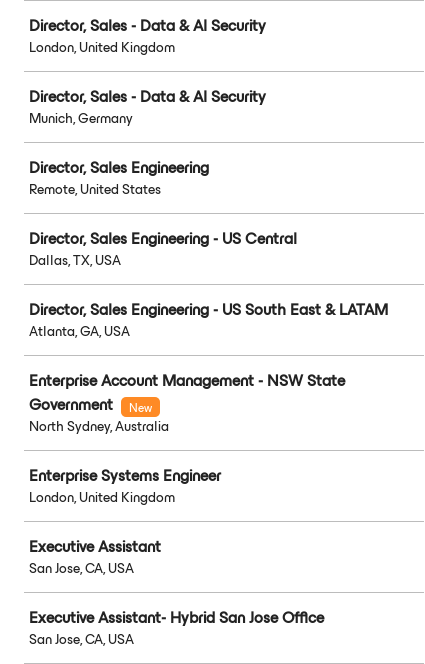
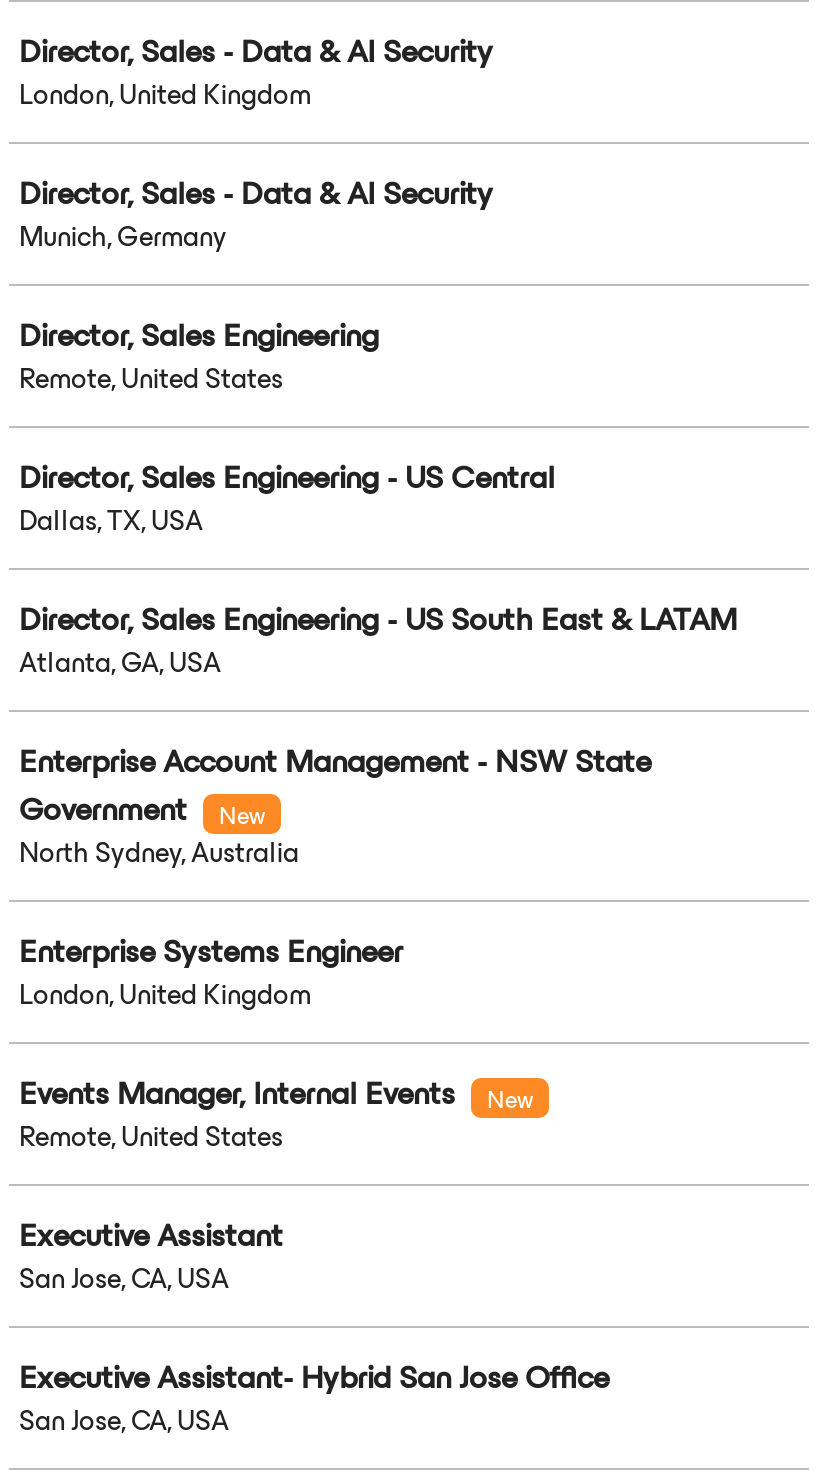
+ Events Manager, Internal Events
+ New
+ Remote, United States
